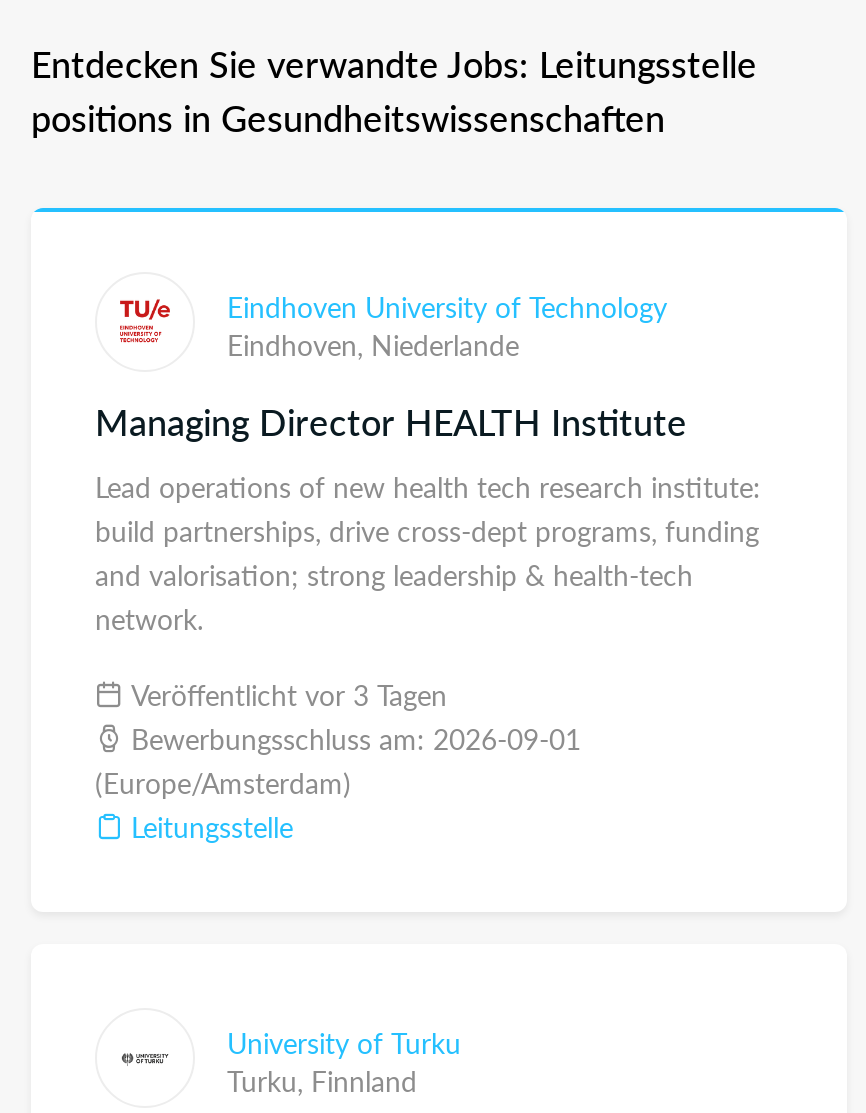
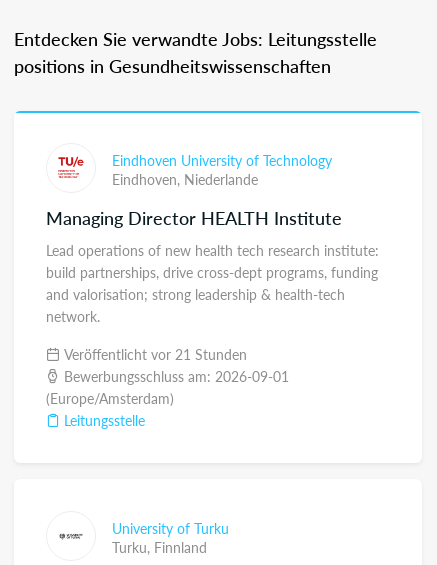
- Veröffentlicht vor 3 Tagen
+ Veröffentlicht vor 21 Stunden
